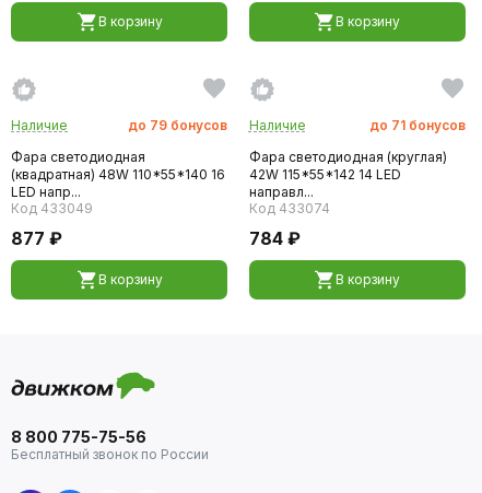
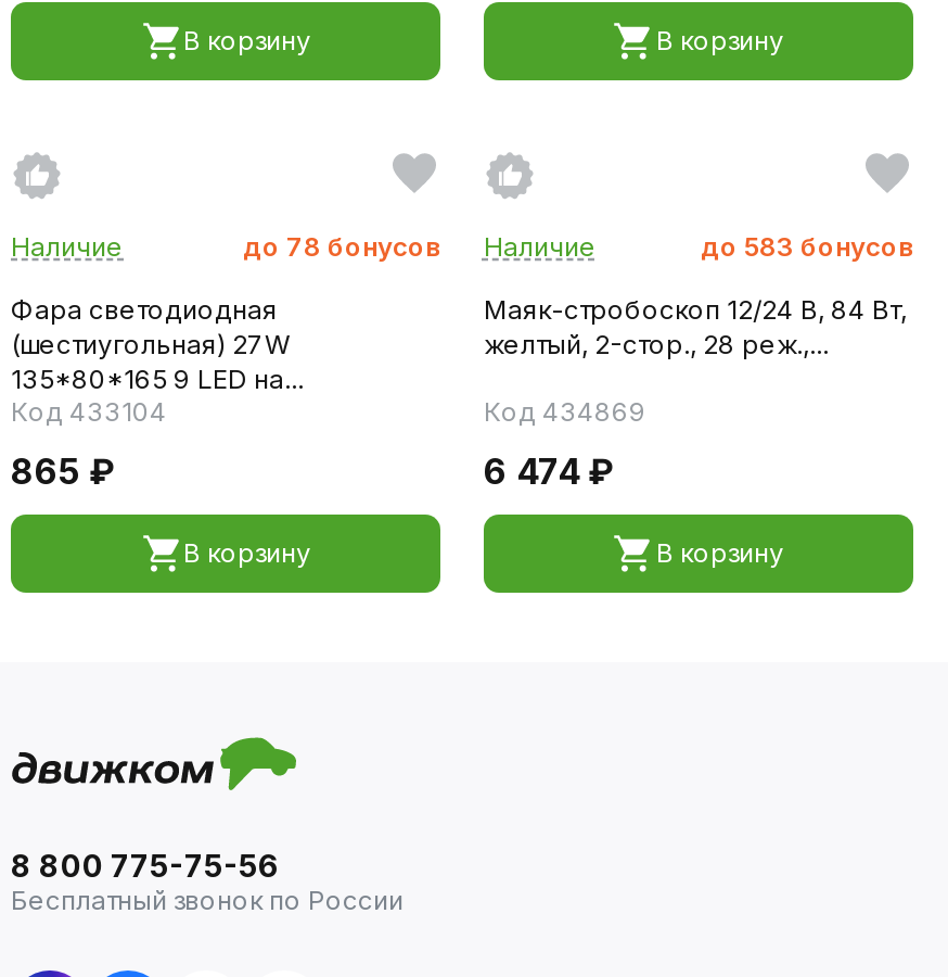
- до 79 бонусов Наличие
+ до 78 бонусов Наличие

- до 71 бонусов
- Фара светодиодная (круглая)
- 42W 115*55*142 14 LED
- направл...
- Код 433074
- 784 ₽
+ до 583 бонусов
+ Маяк-стробоскоп 12/24 В, 84 Вт,
+ желтый, 2-стор., 28 реж.,...
+ Код 434869
+ 6 474 ₽

- (квадратная) 48W 110*55*140 16
- LED напр...
- Код 433049
+ (шестиугольная) 27W
+ 135*80*165 9 LED на...
+ Код 433104

- 877 ₽
+ 865 ₽
